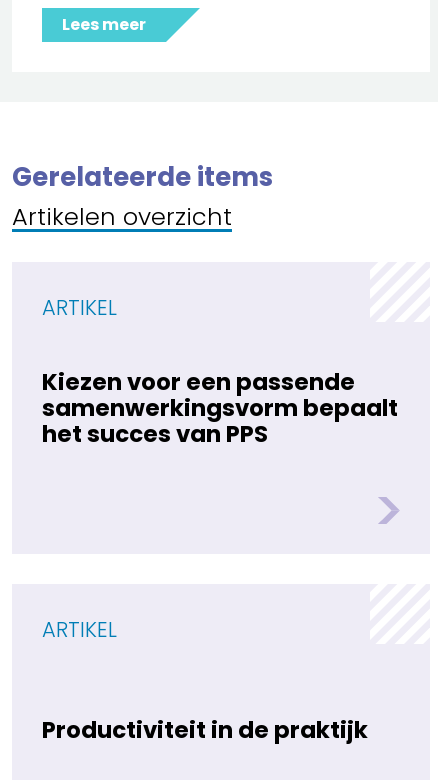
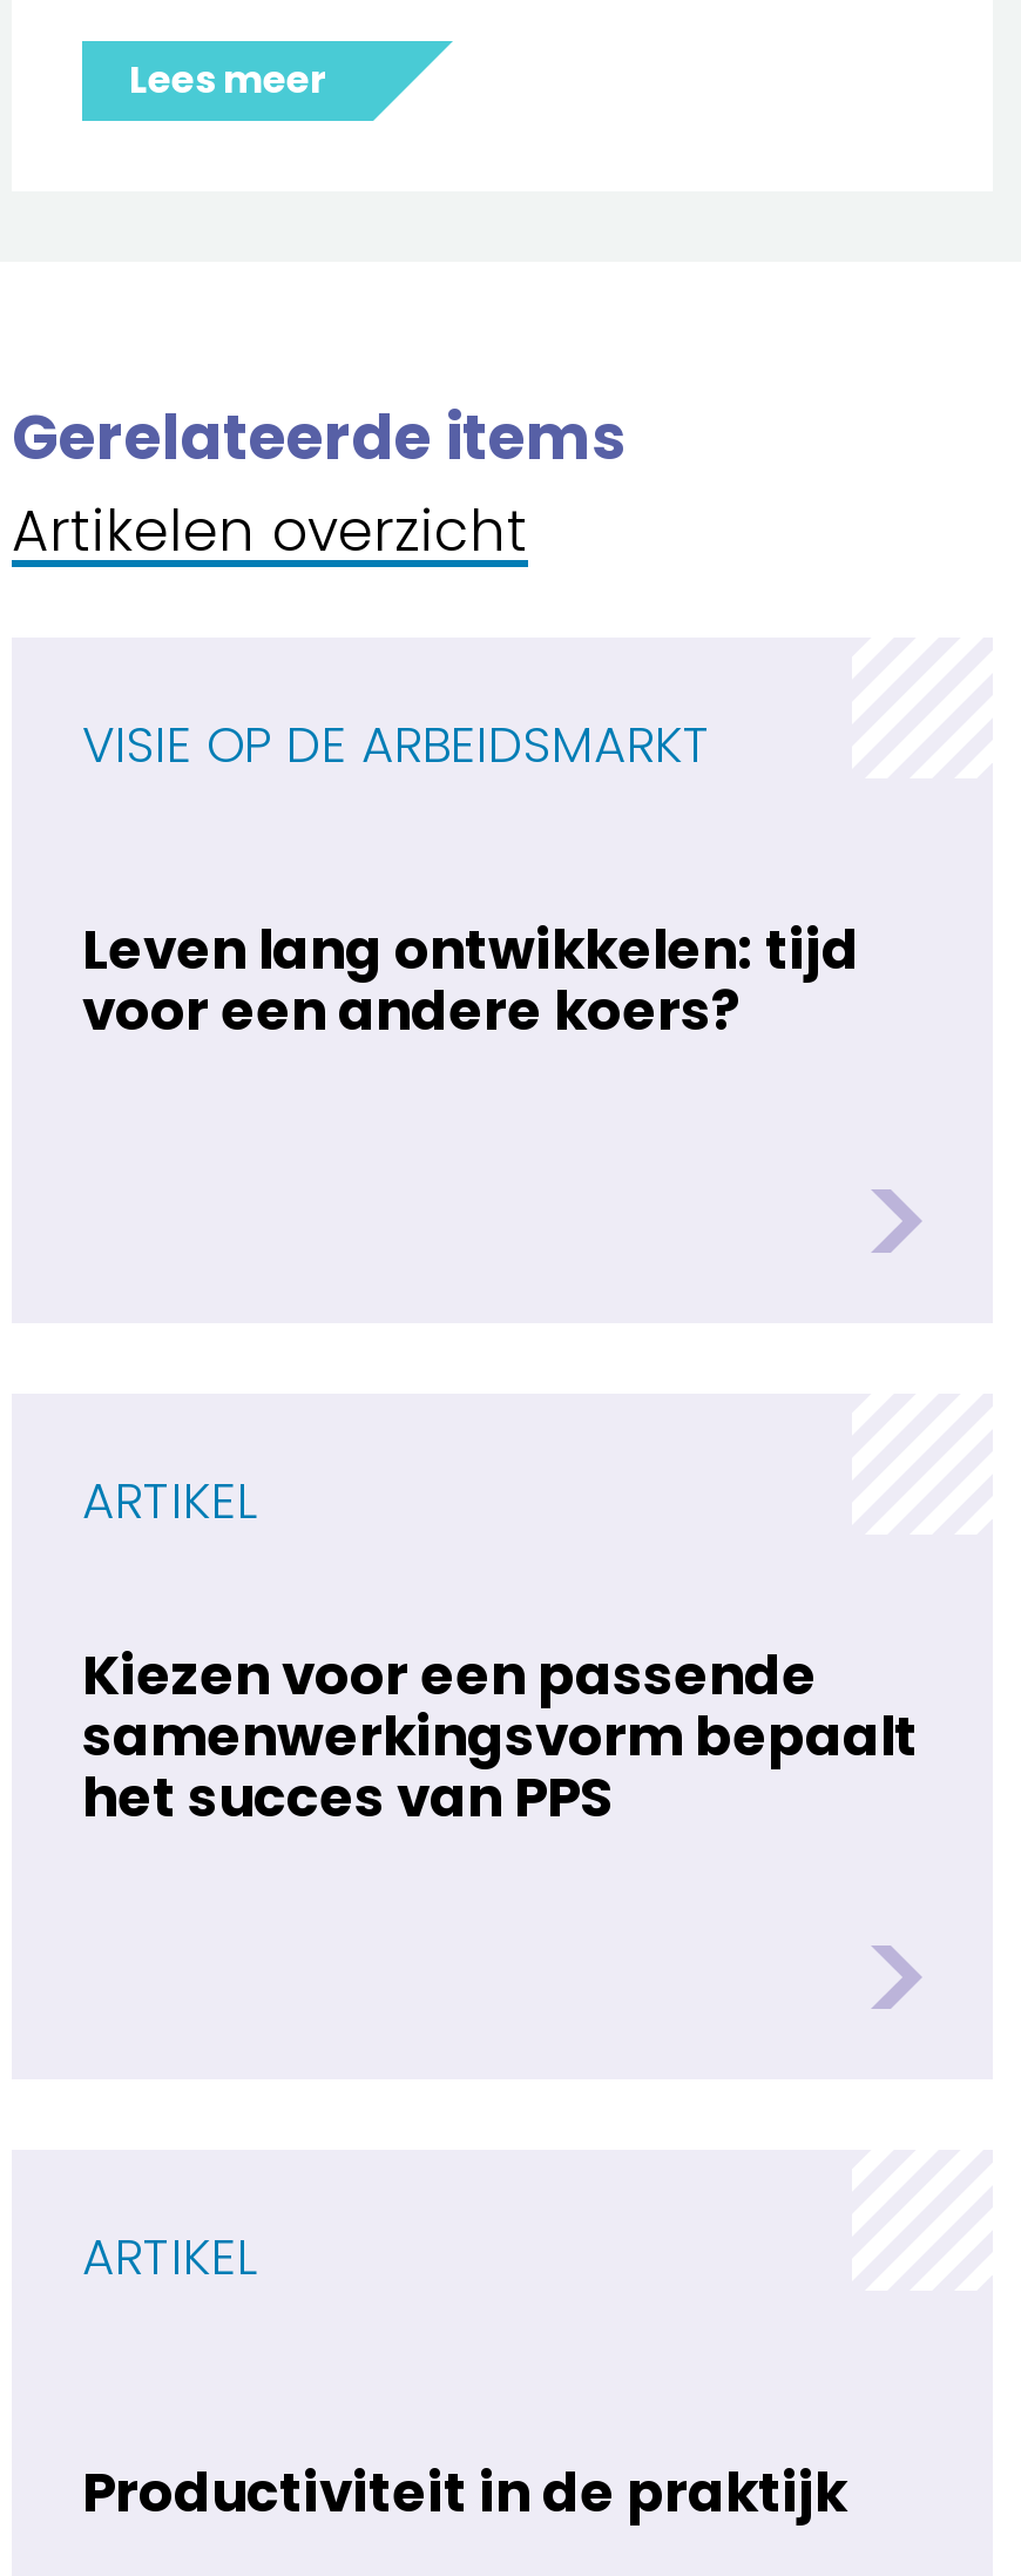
+ VISIE OP DE ARBEIDSMARKT
+ Leven lang ontwikkelen: tijd
+ voor een andere koers?
